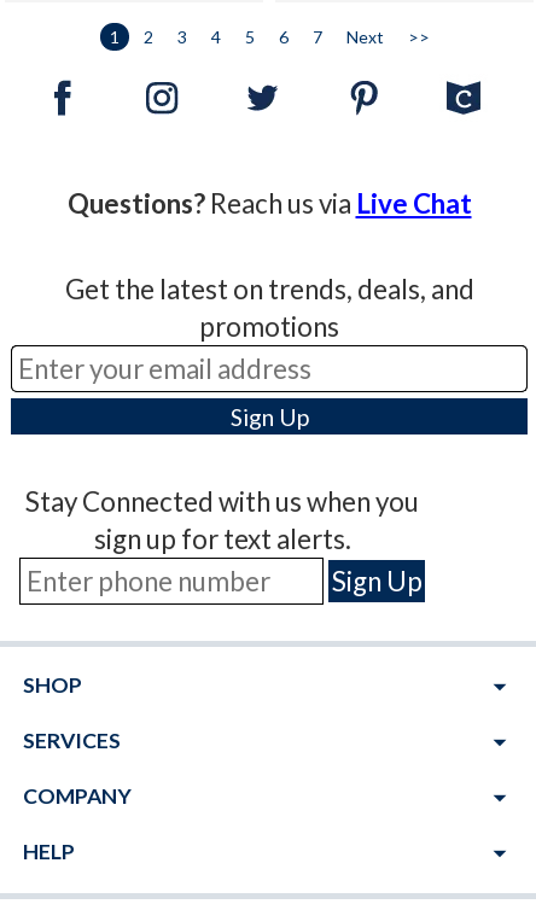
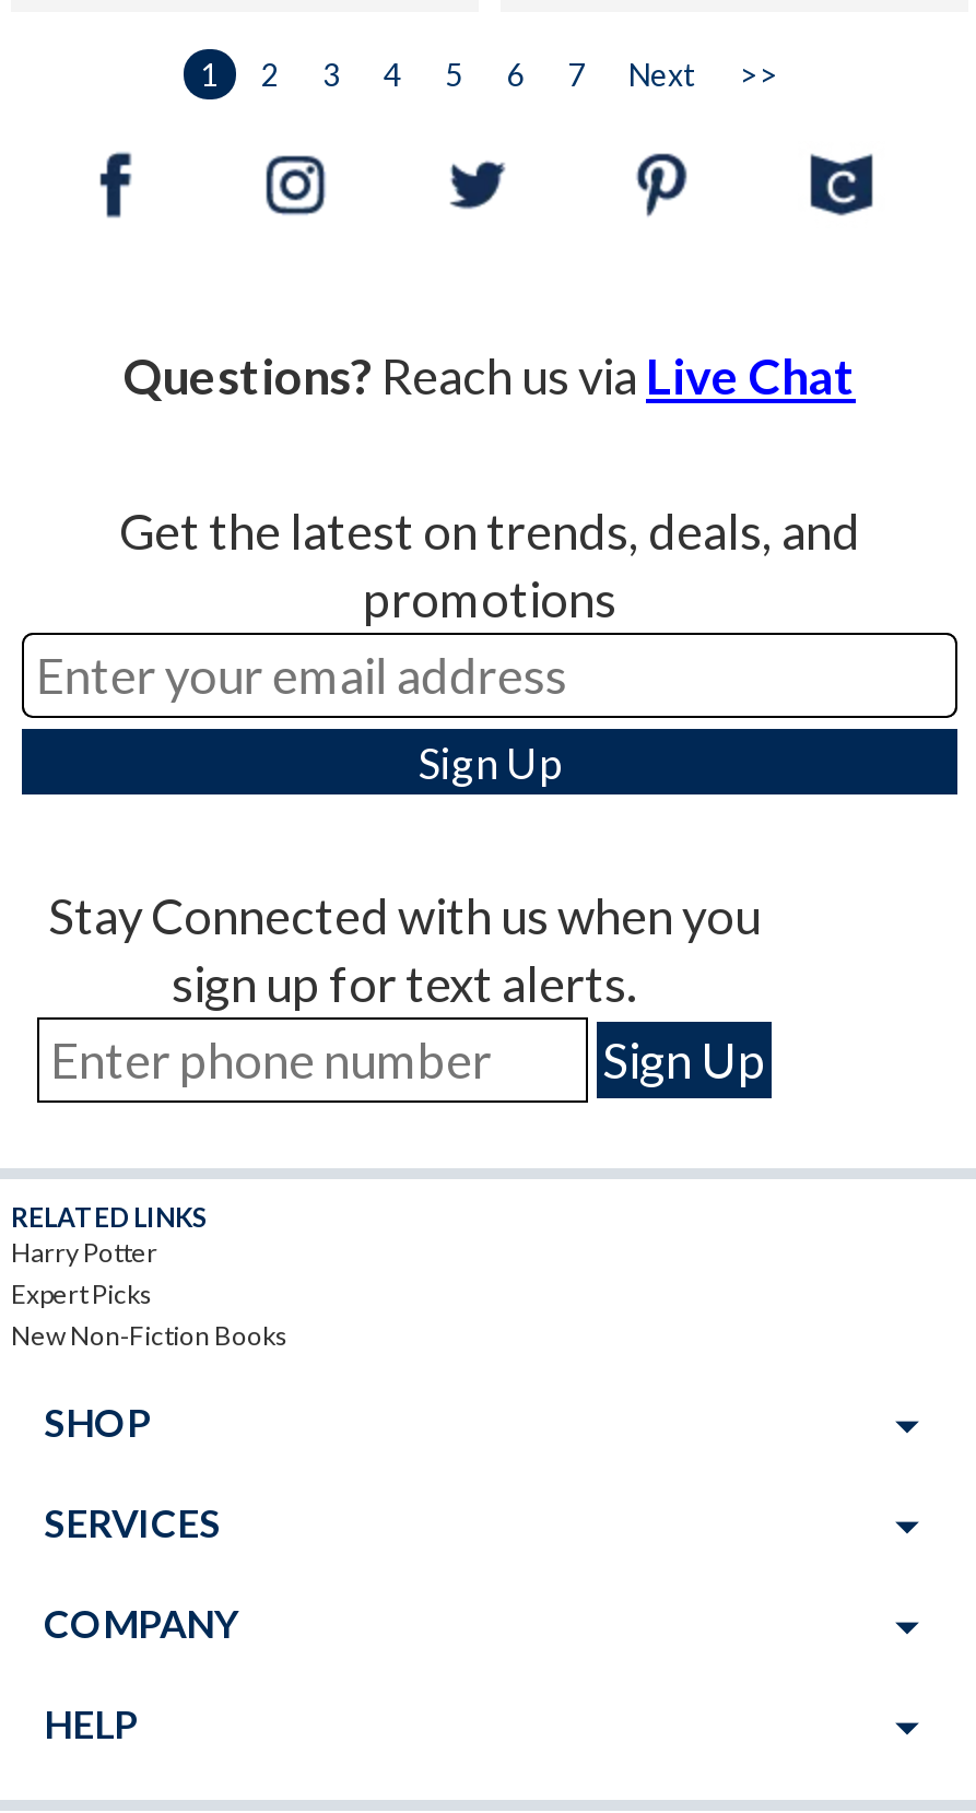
+ RELATED LINKS
+ Harry Potter
+ Expert Picks
+ New Non-Fiction Books
